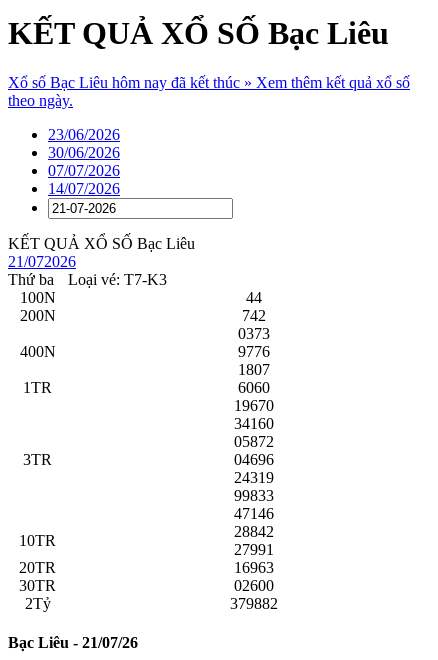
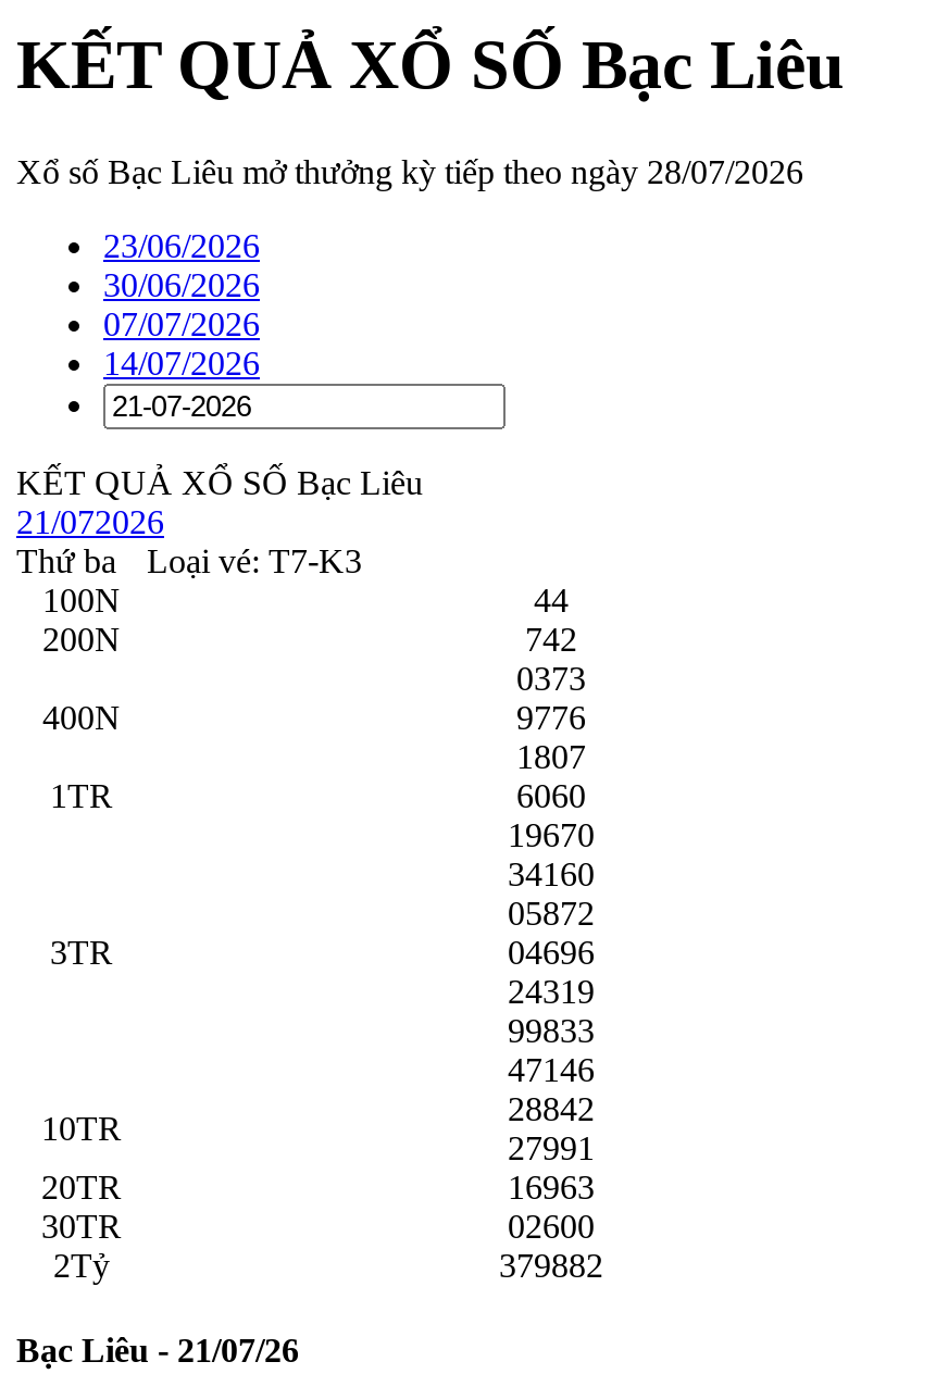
- Xổ số Bạc Liêu hôm nay đã kết thúc » Xem thêm kết quả xổ số
- theo ngày.
+ Xổ số Bạc Liêu mở thưởng kỳ tiếp theo ngày 28/07/2026
